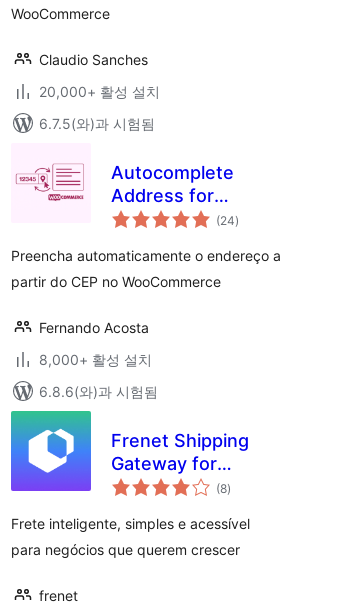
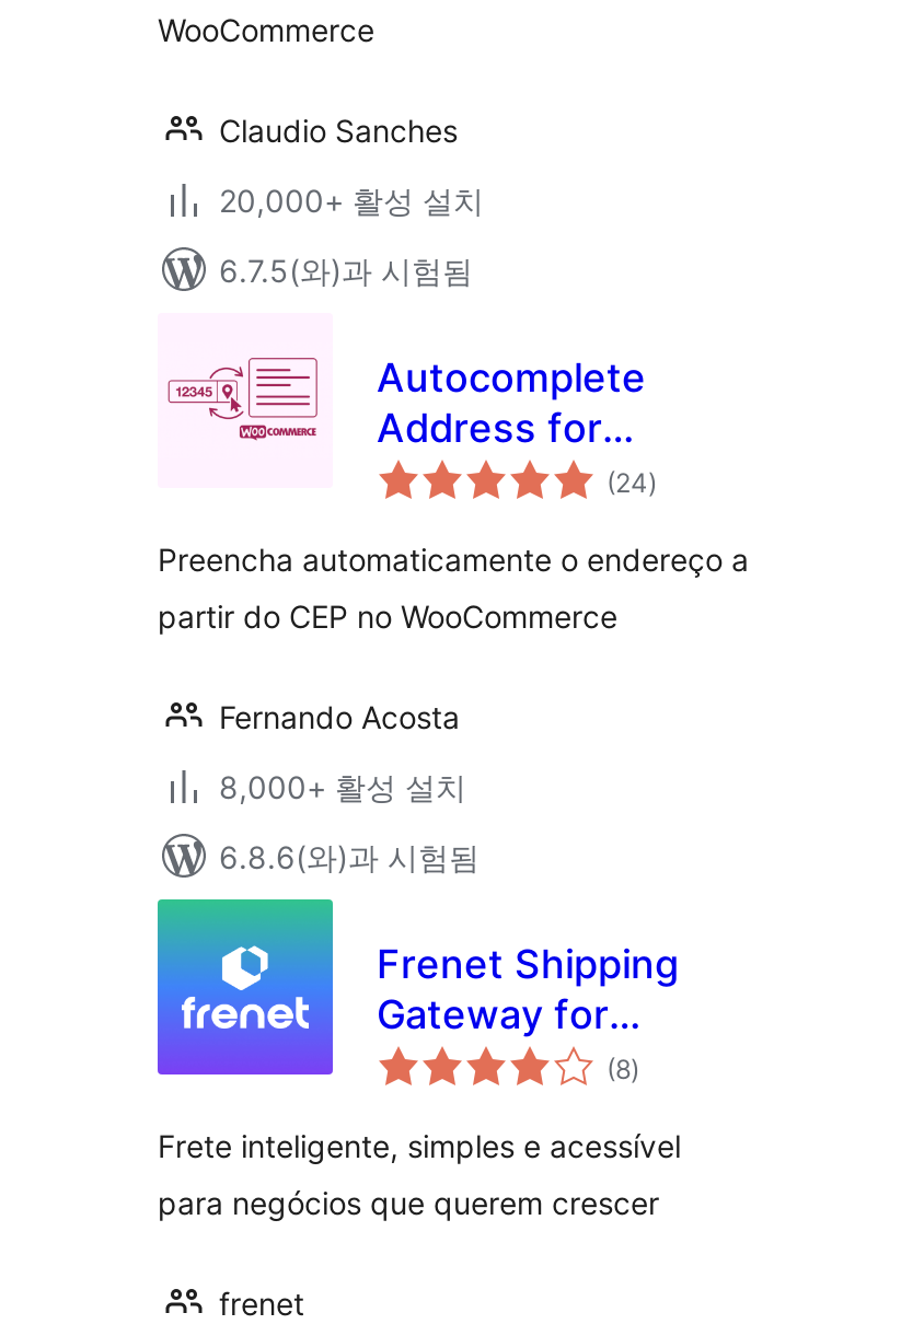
- [image]
+ [image]
